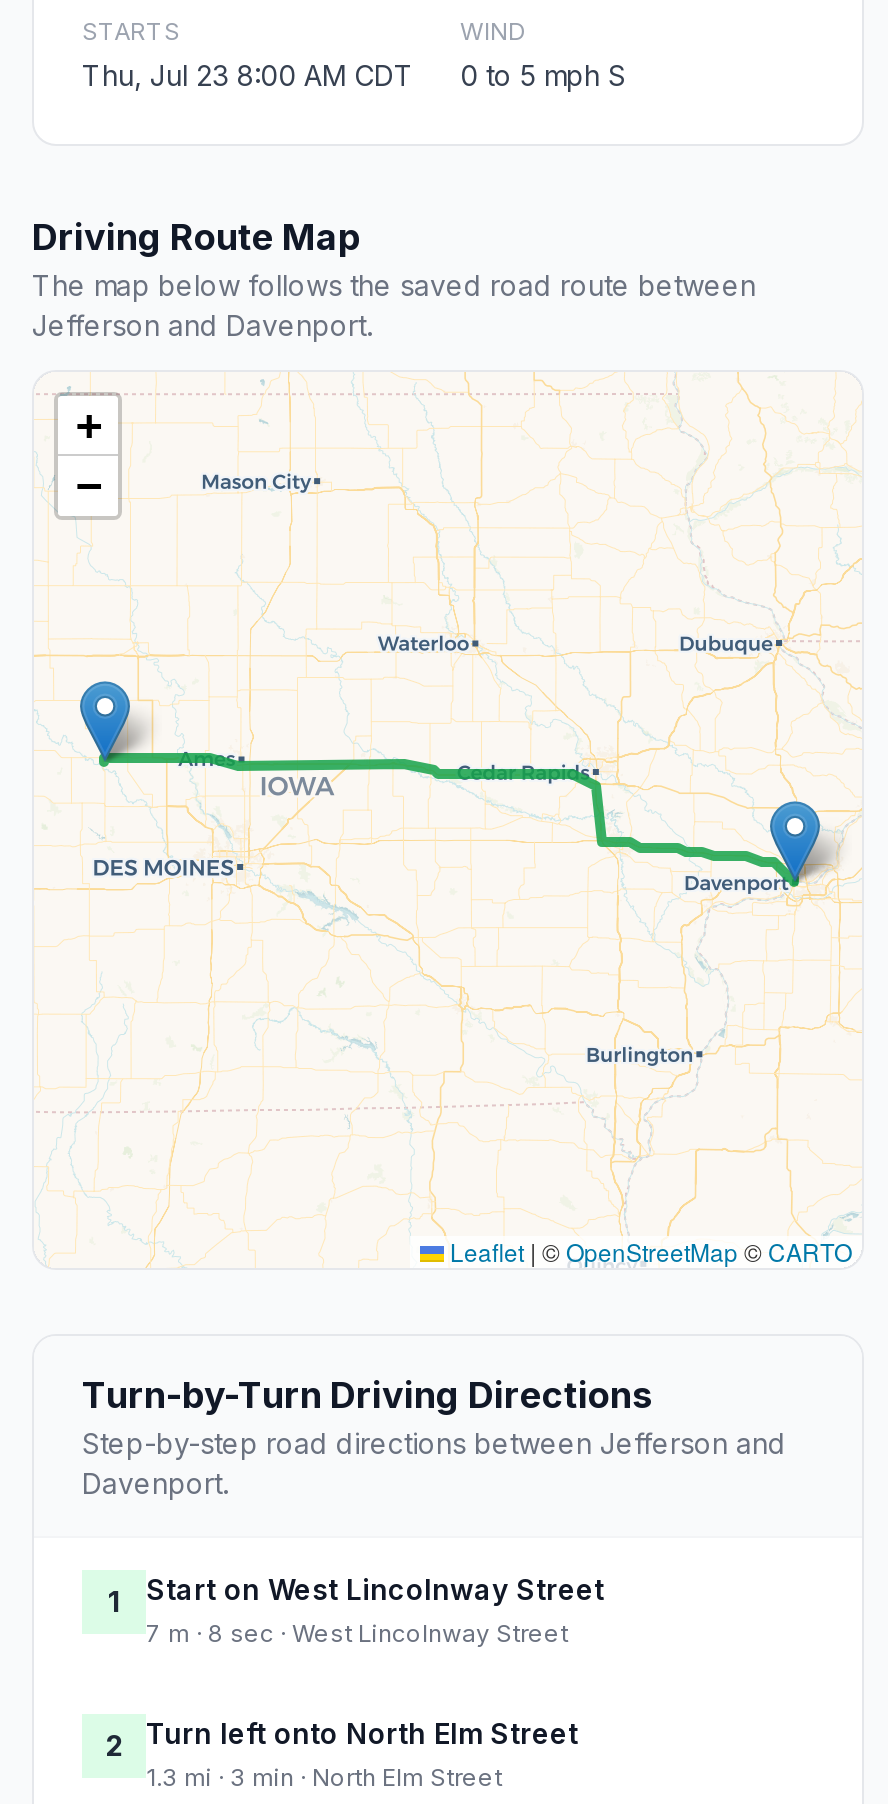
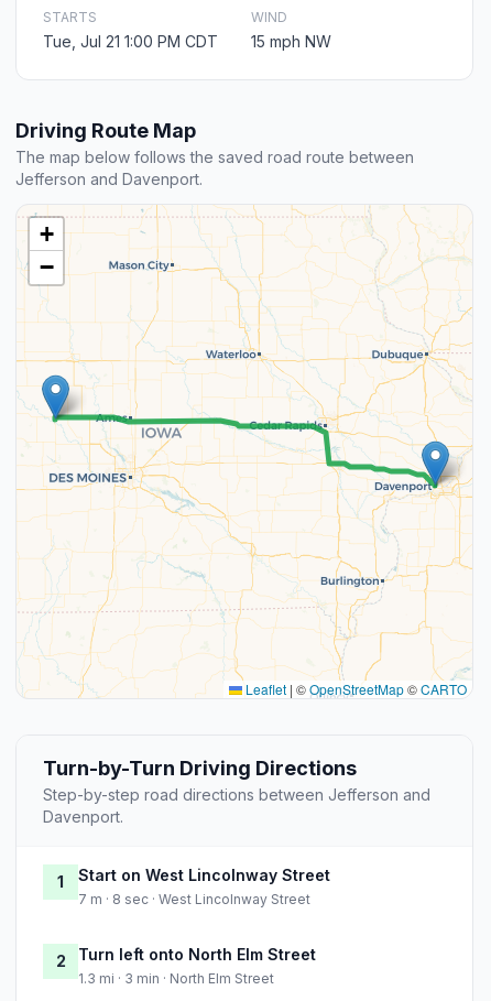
- Thu, Jul 23 8:00 AM CDT
+ Tue, Jul 21 1:00 PM CDT

- 0 to 5 mph S
+ 15 mph NW
